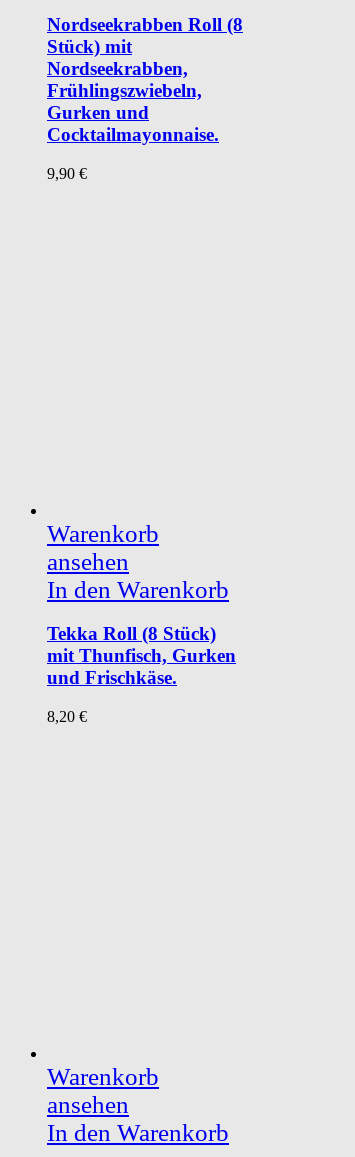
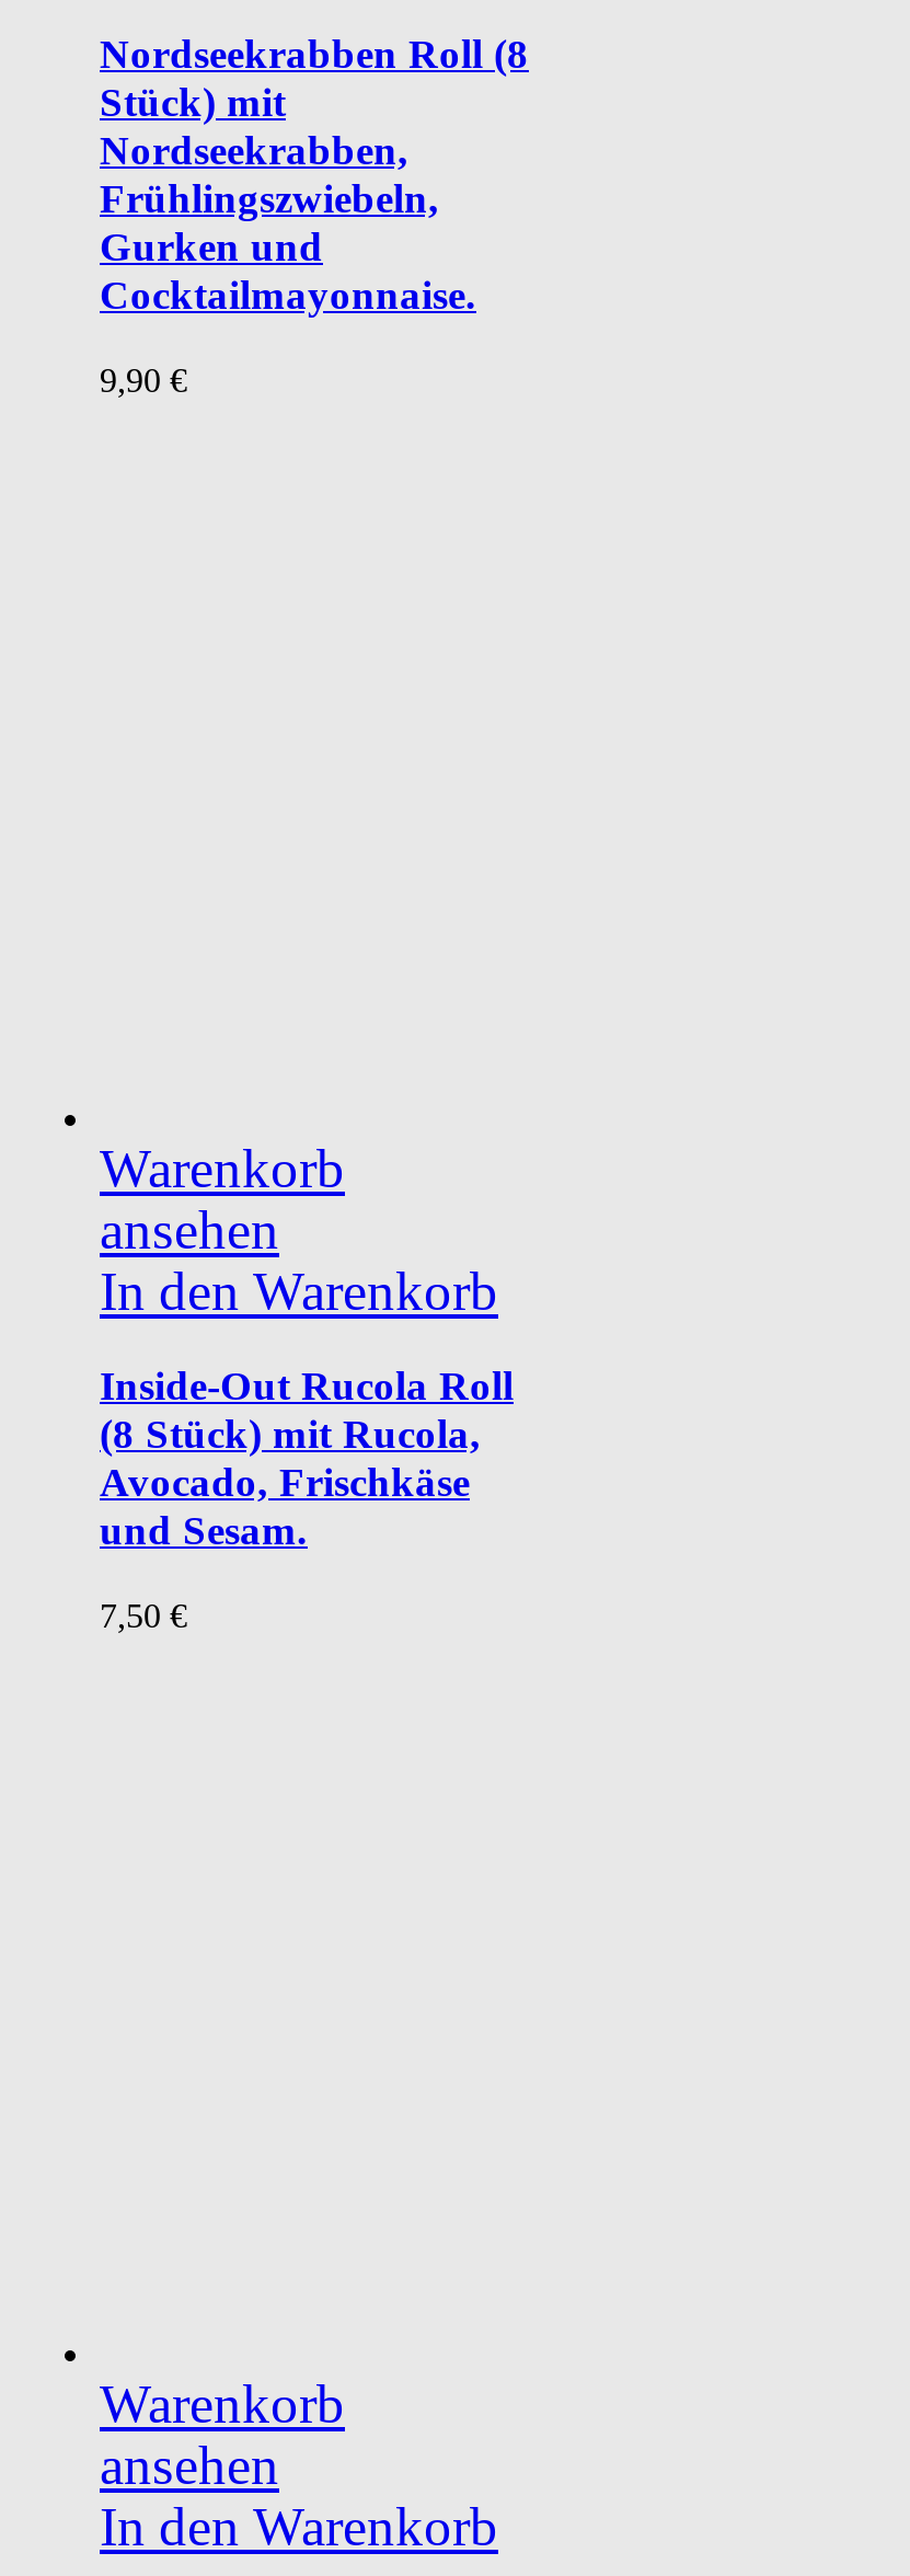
- Tekka Roll (8 Stück)
- mit Thunfisch, Gurken
- und Frischkäse.
+ Inside-Out Rucola Roll
+ (8 Stück) mit Rucola,
+ Avocado, Frischkäse
+ und Sesam.

- 8,20 €
+ 7,50 €
